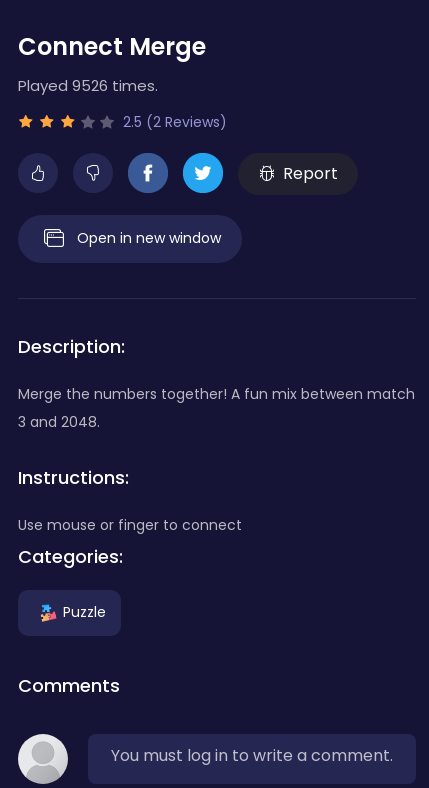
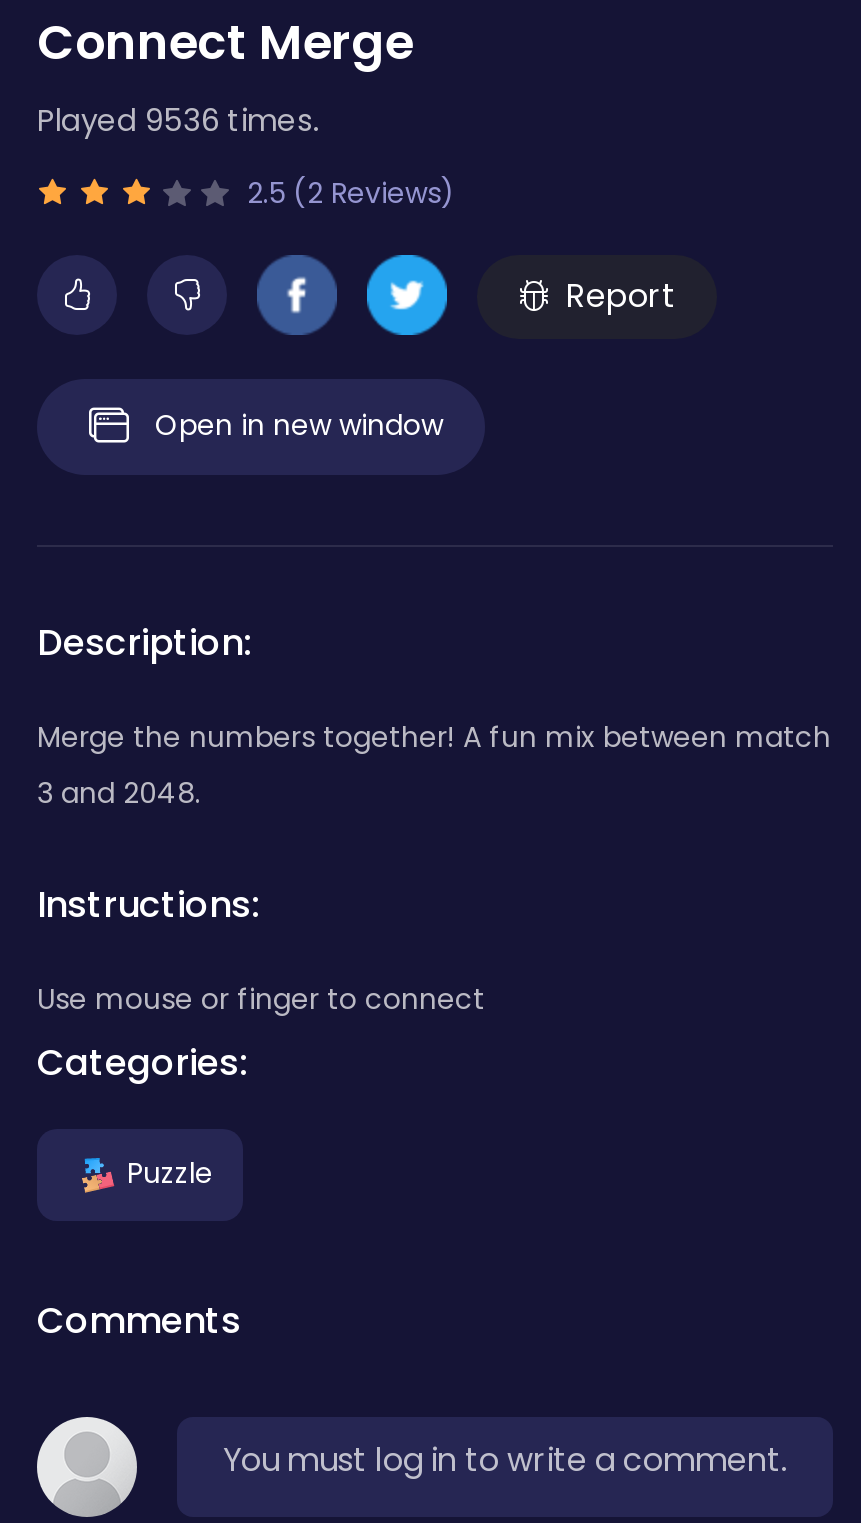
- Played 9526 times.
+ Played 9536 times.
